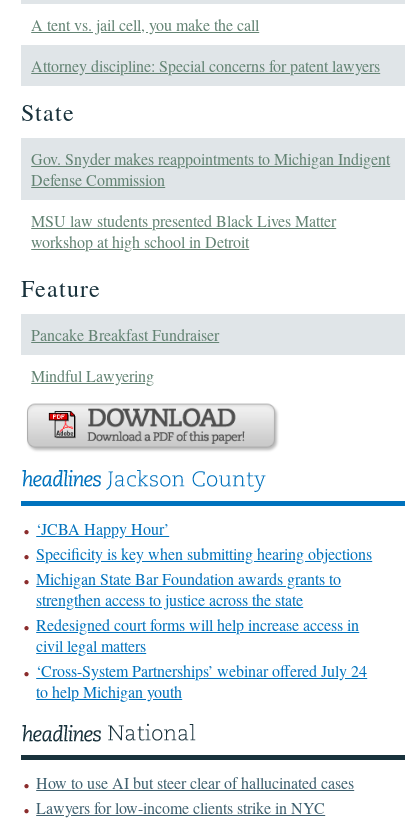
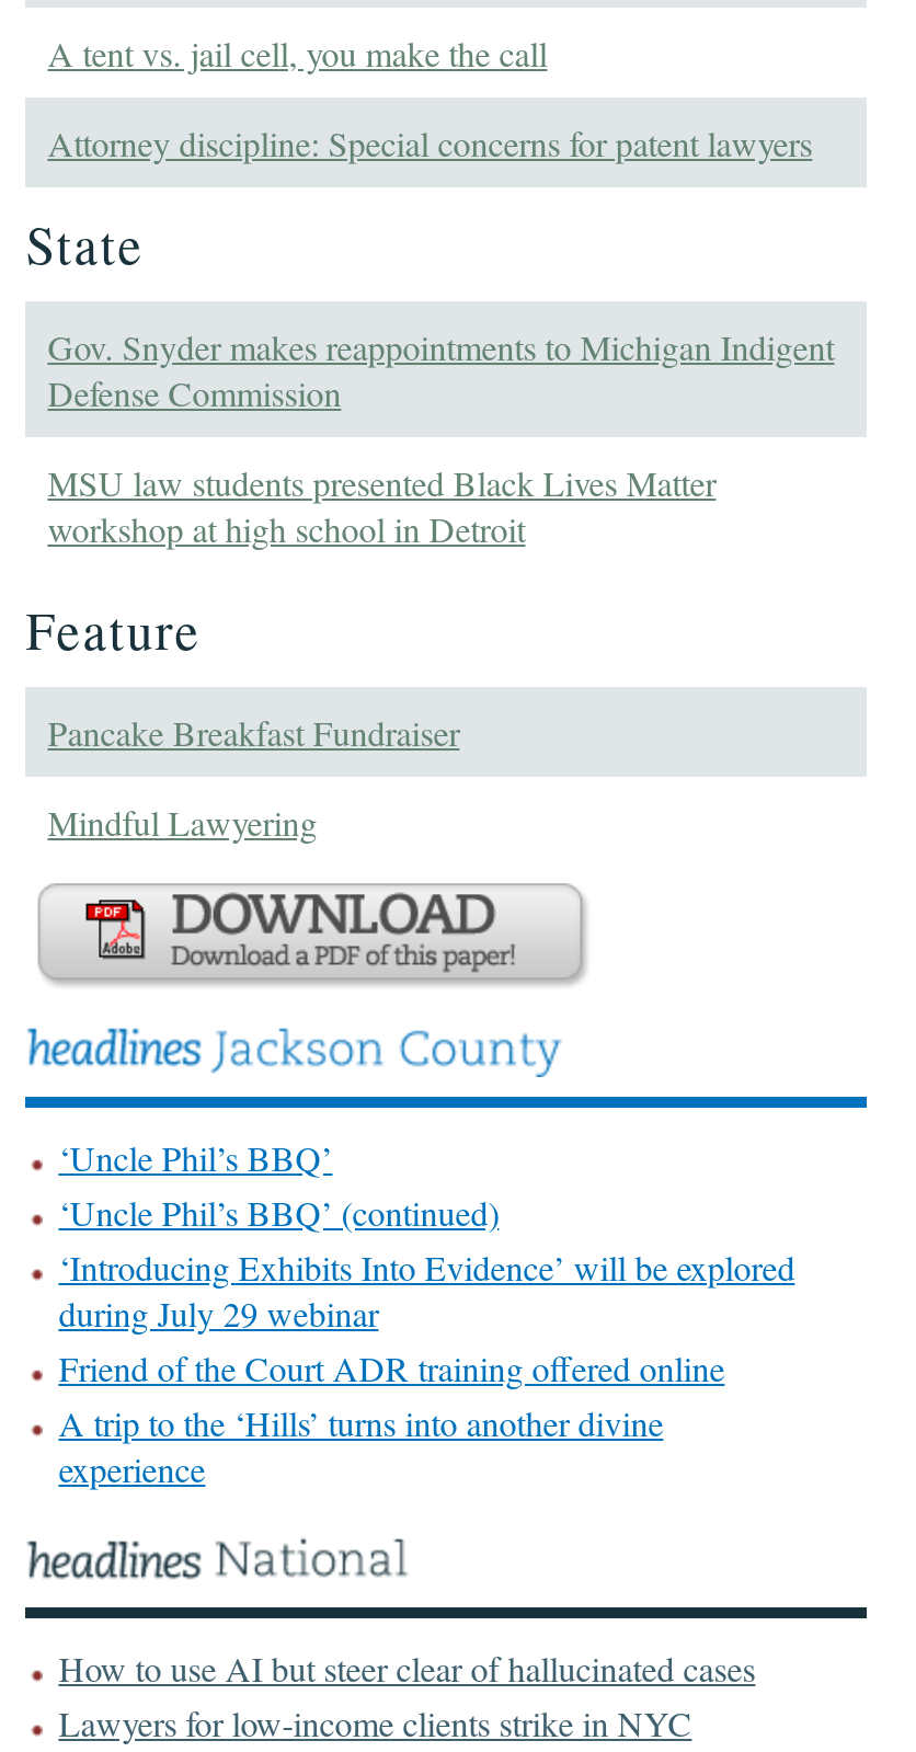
- ‘JCBA Happy Hour’
- Specificity is key when submitting hearing objections
- Michigan State Bar Foundation awards grants to
- strengthen access to justice across the state
- Redesigned court forms will help increase access in
- civil legal matters
- ‘Cross-System Partnerships’ webinar offered July 24
- to help Michigan youth
+ ‘Uncle Phil’s BBQ’
+ ‘Uncle Phil’s BBQ’ (continued)
+ ‘Introducing Exhibits Into Evidence’ will be explored
+ during July 29 webinar
+ Friend of the Court ADR training offered online
+ A trip to the ‘Hills’ turns into another divine
+ experience
